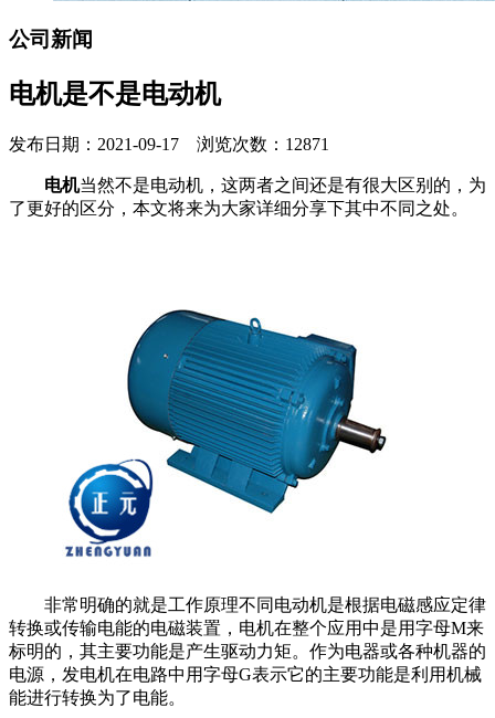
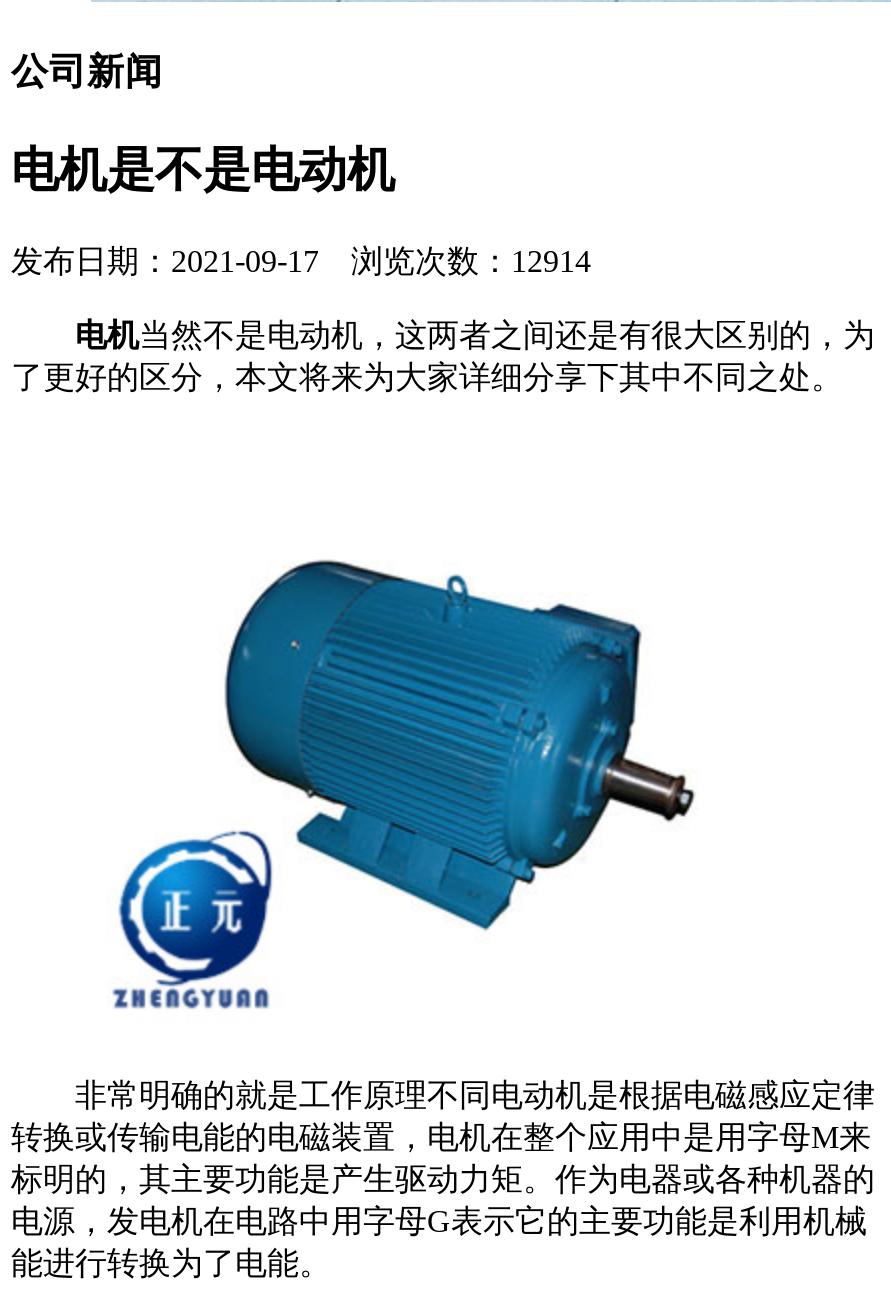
- 发布日期：2021-09-17 浏览次数：12871
+ 发布日期：2021-09-17 浏览次数：12914
